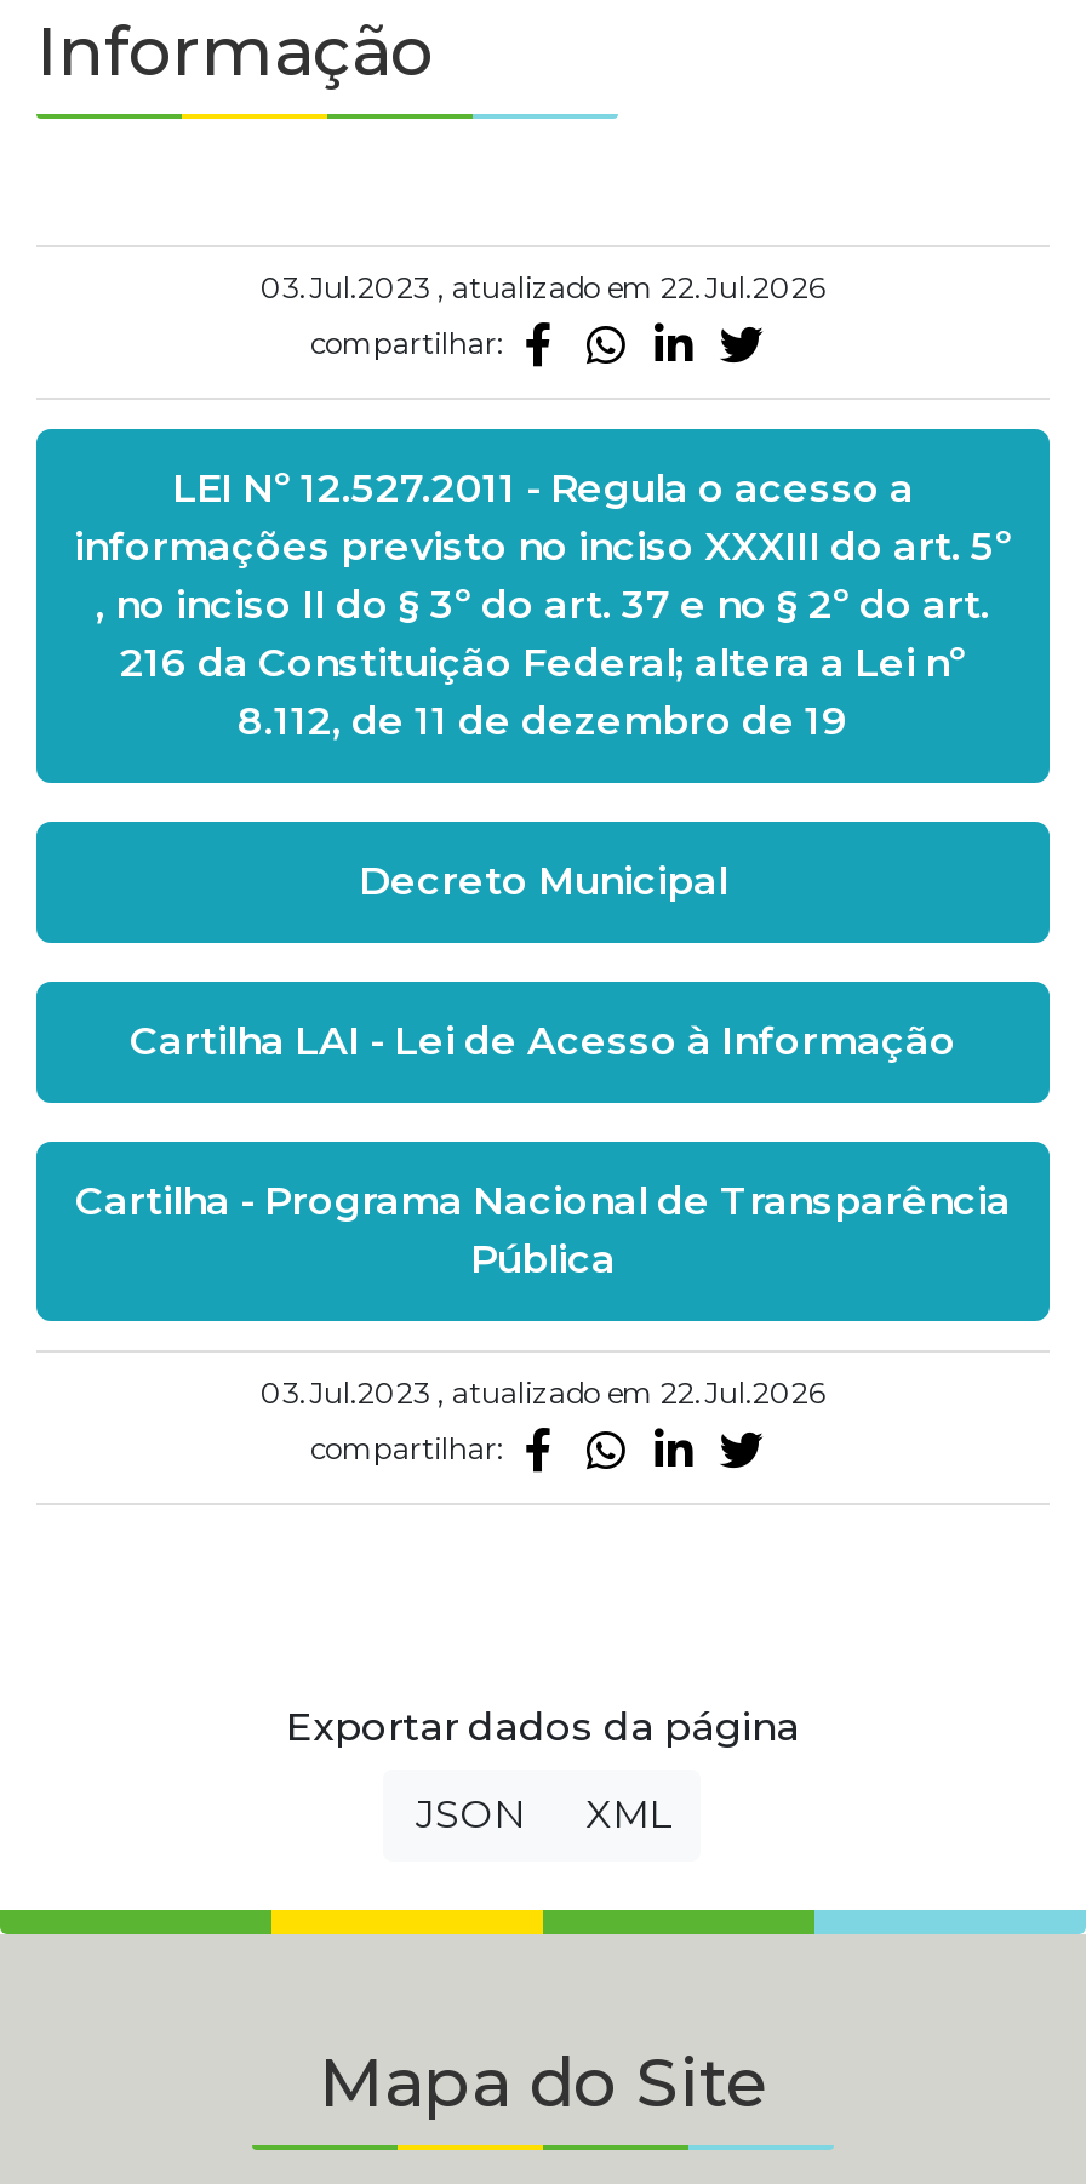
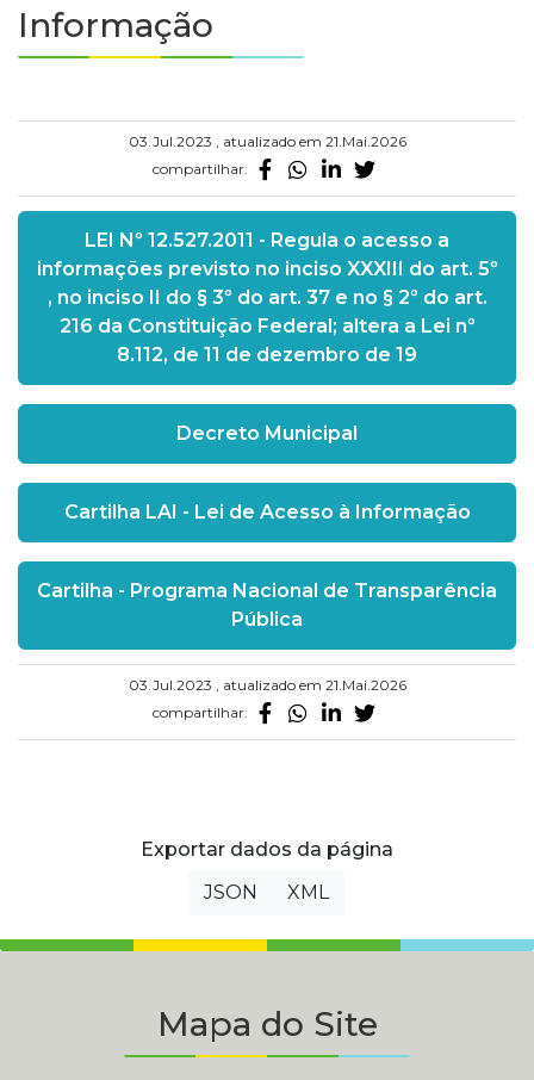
- 03.Jul.2023 , atualizado em 22.Jul.2026
+ 03.Jul.2023 , atualizado em 21.Mai.2026

- 03.Jul.2023 , atualizado em 22.Jul.2026
+ 03.Jul.2023 , atualizado em 21.Mai.2026
